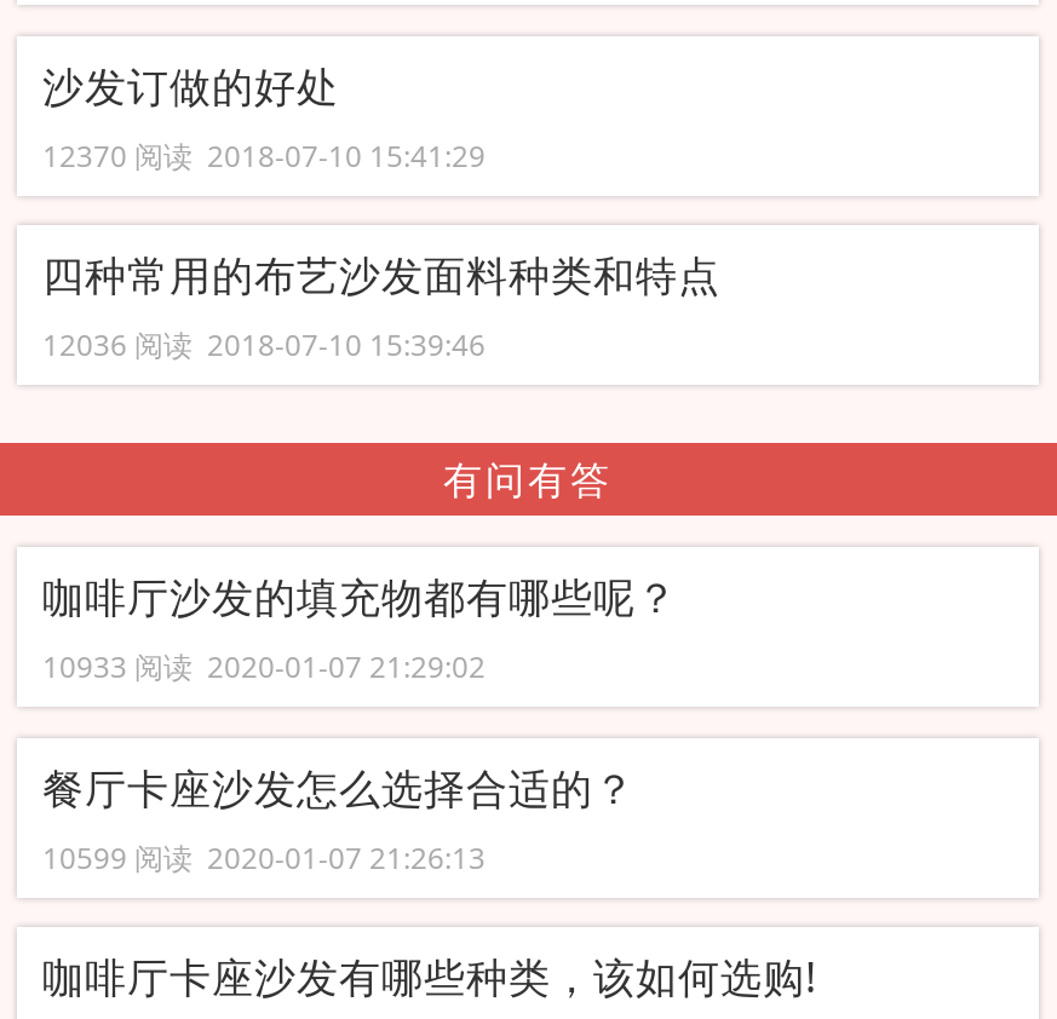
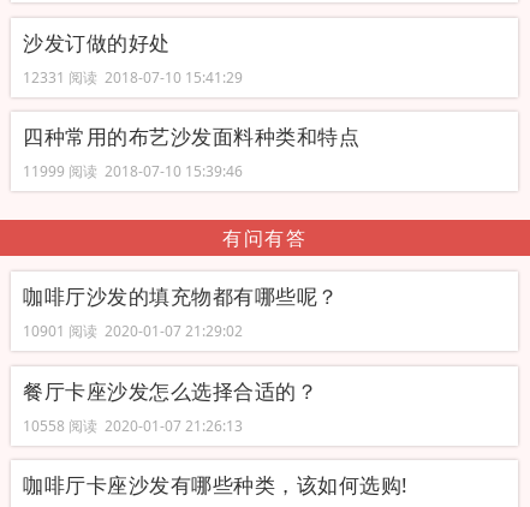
- 12370 阅读 2018-07-10 15:41:29
+ 12331 阅读 2018-07-10 15:41:29

- 12036 阅读 2018-07-10 15:39:46
+ 11999 阅读 2018-07-10 15:39:46

- 10933 阅读 2020-01-07 21:29:02
+ 10901 阅读 2020-01-07 21:29:02

- 10599 阅读 2020-01-07 21:26:13
+ 10558 阅读 2020-01-07 21:26:13
